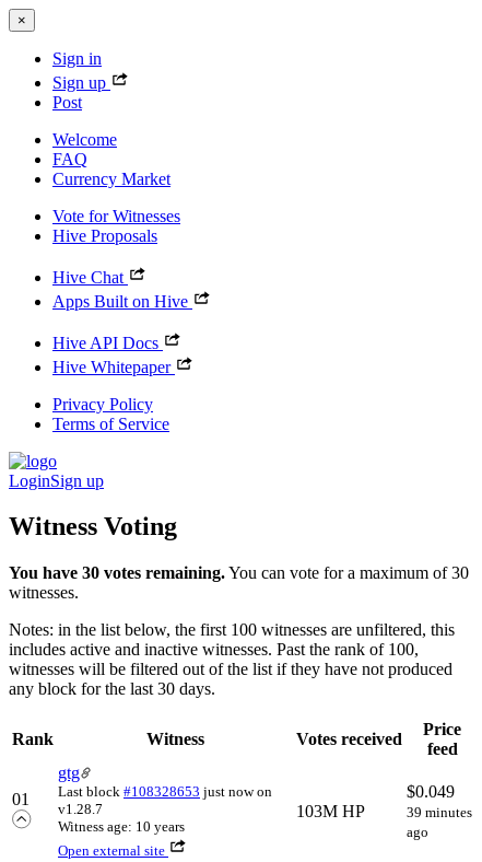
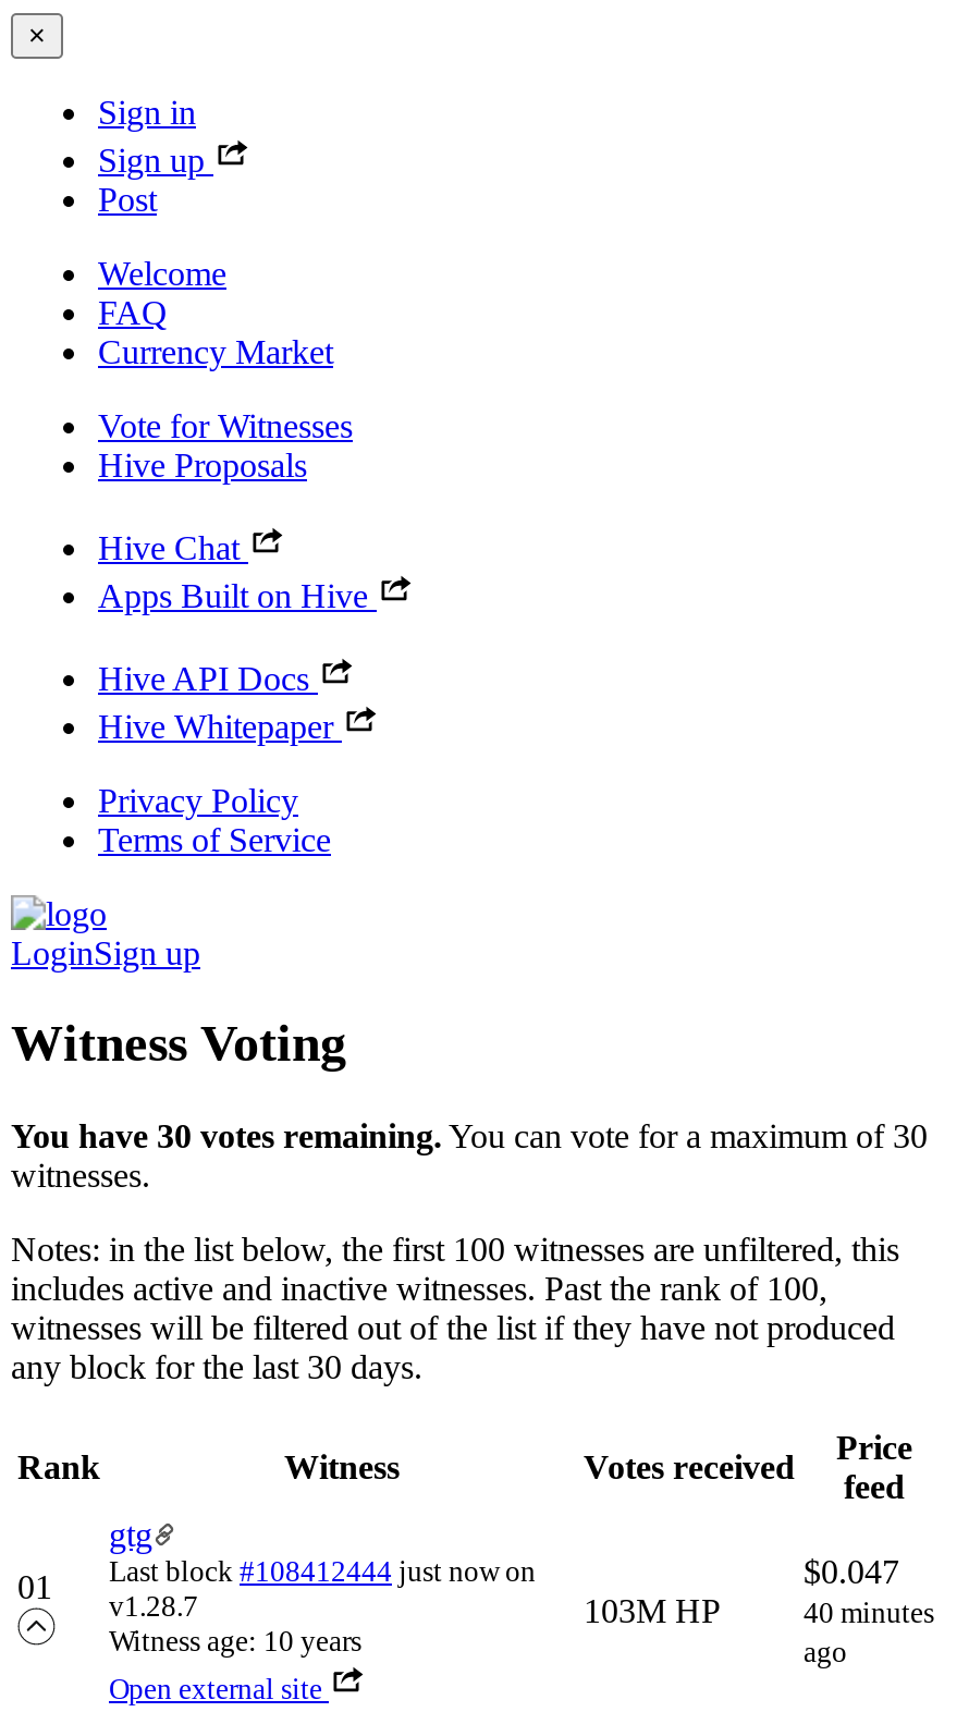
- Last block #108328653 just now on
+ Last block #108412444 just now on

- $0.049
+ $0.047

- 39 minutes
+ 40 minutes
